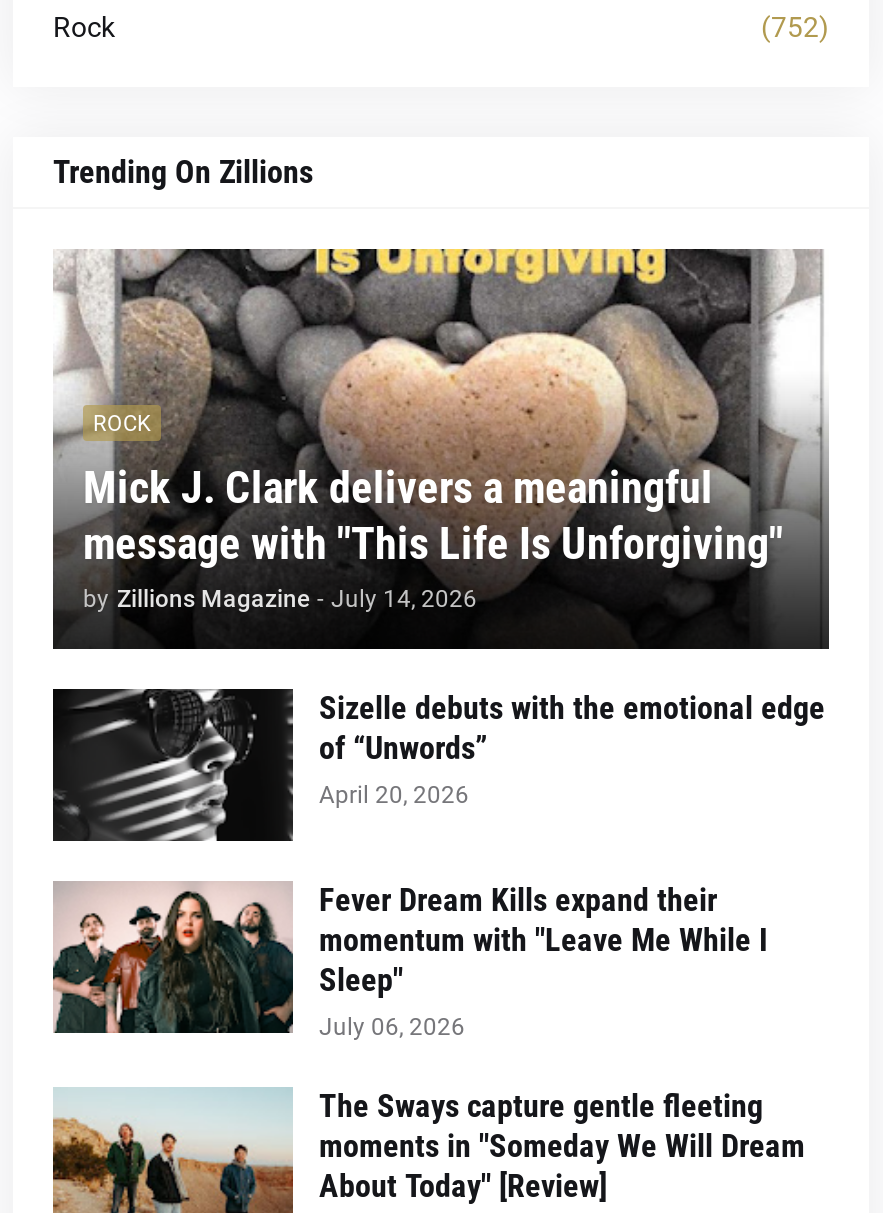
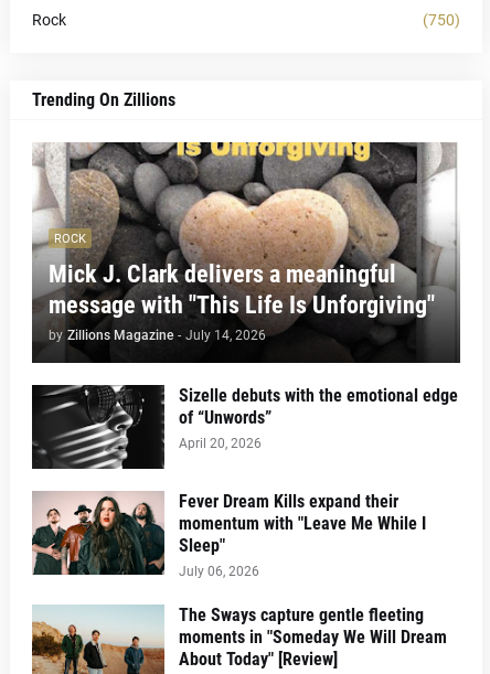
- (752)
+ (750)
